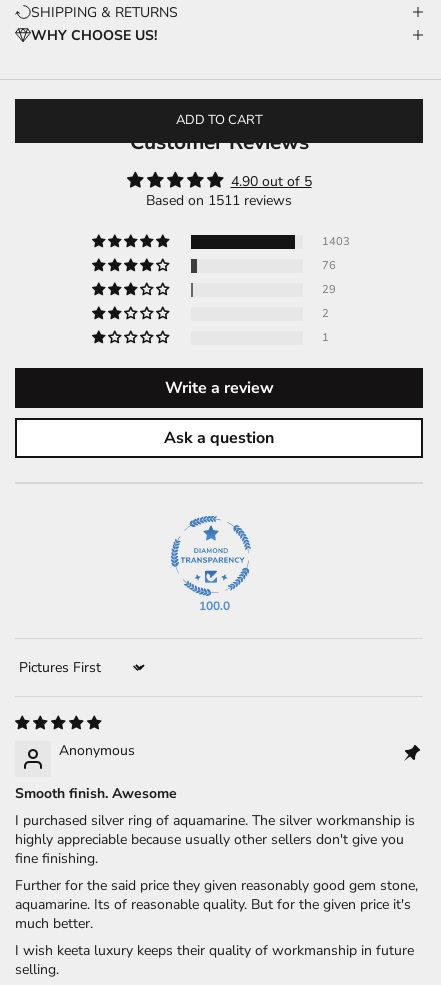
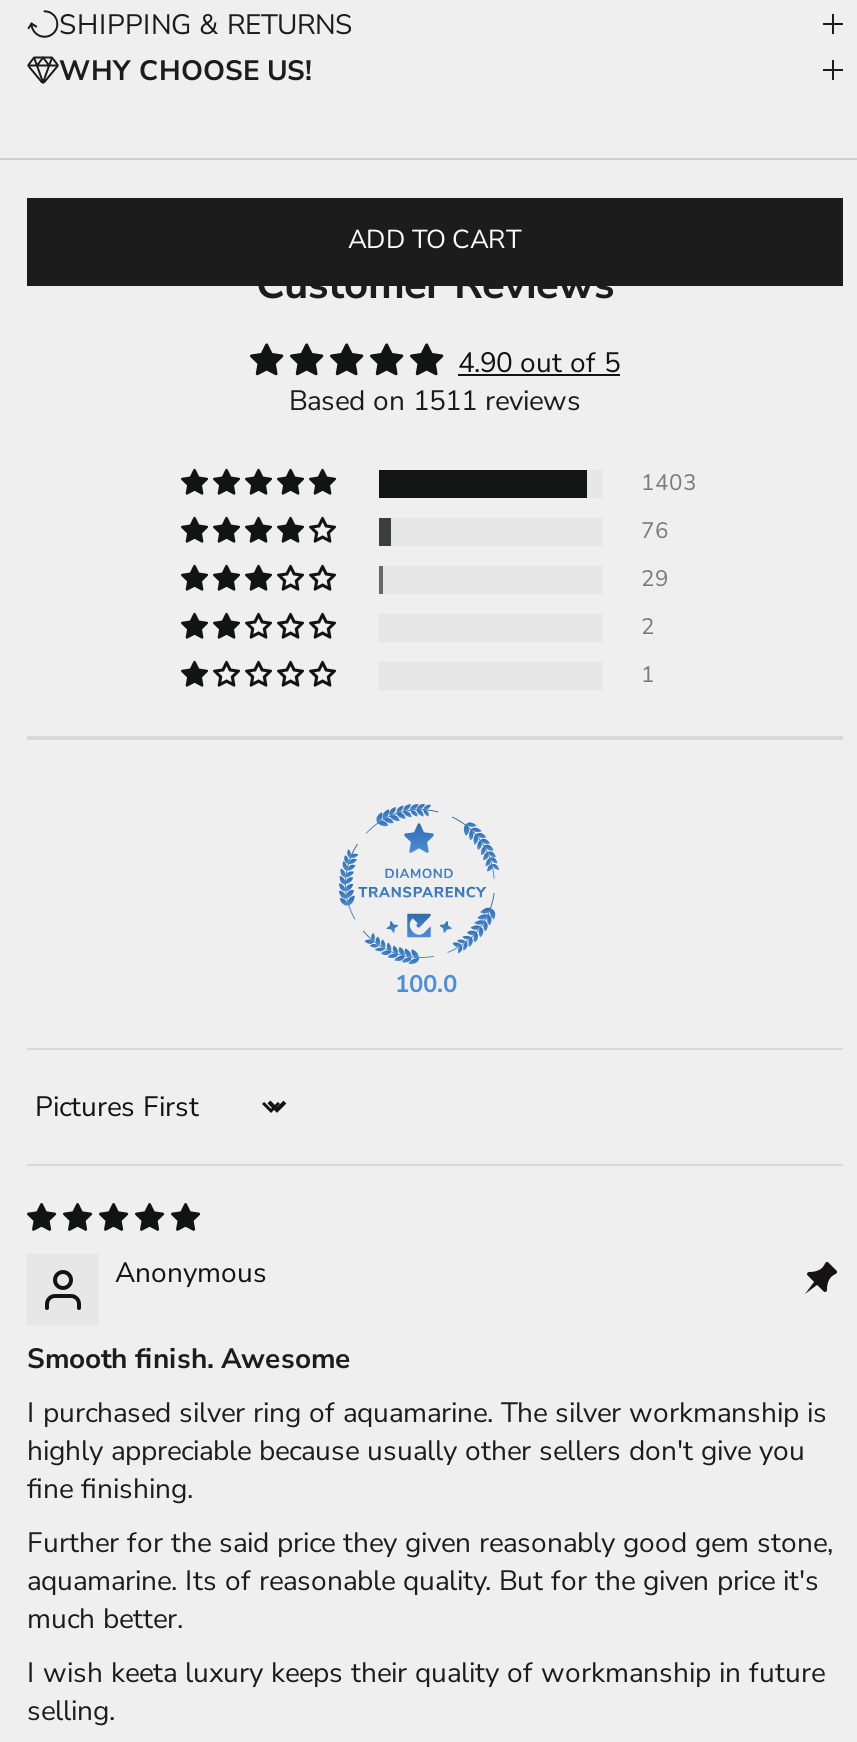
- Write a review
- Ask a question
